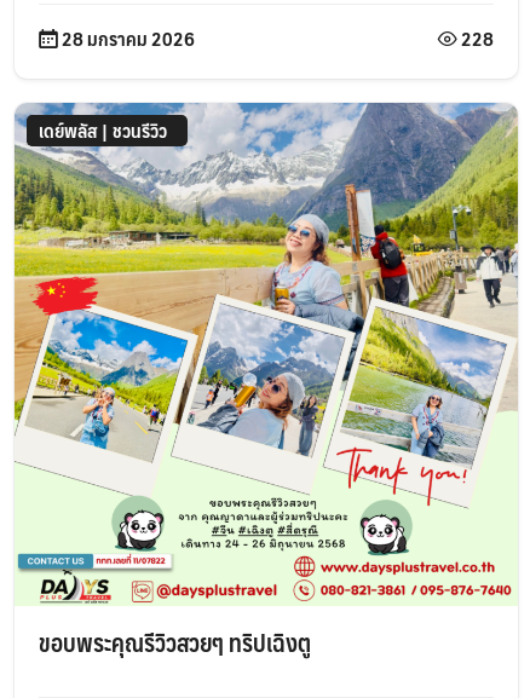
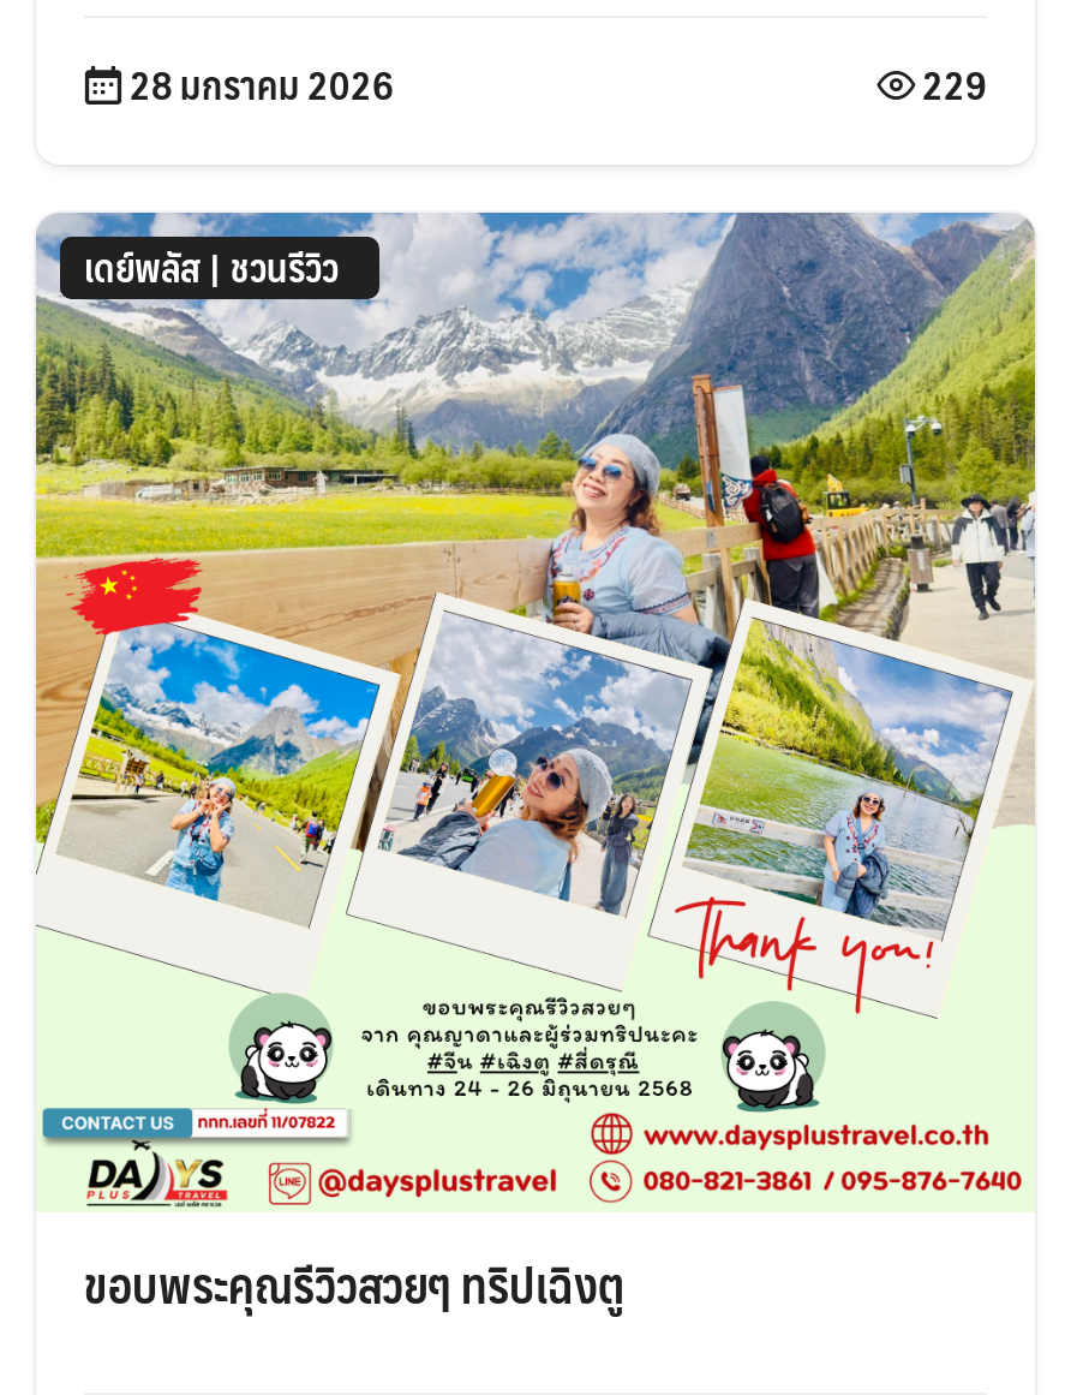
- 228
+ 229
